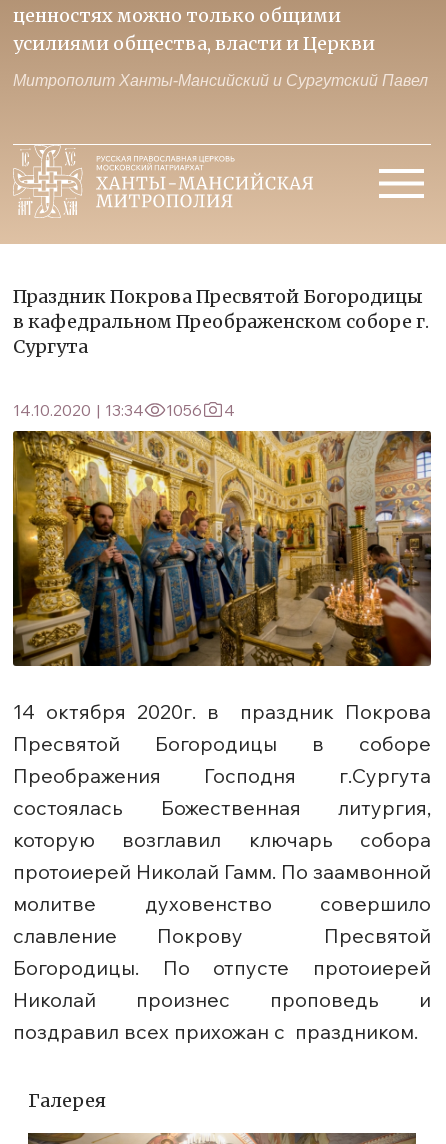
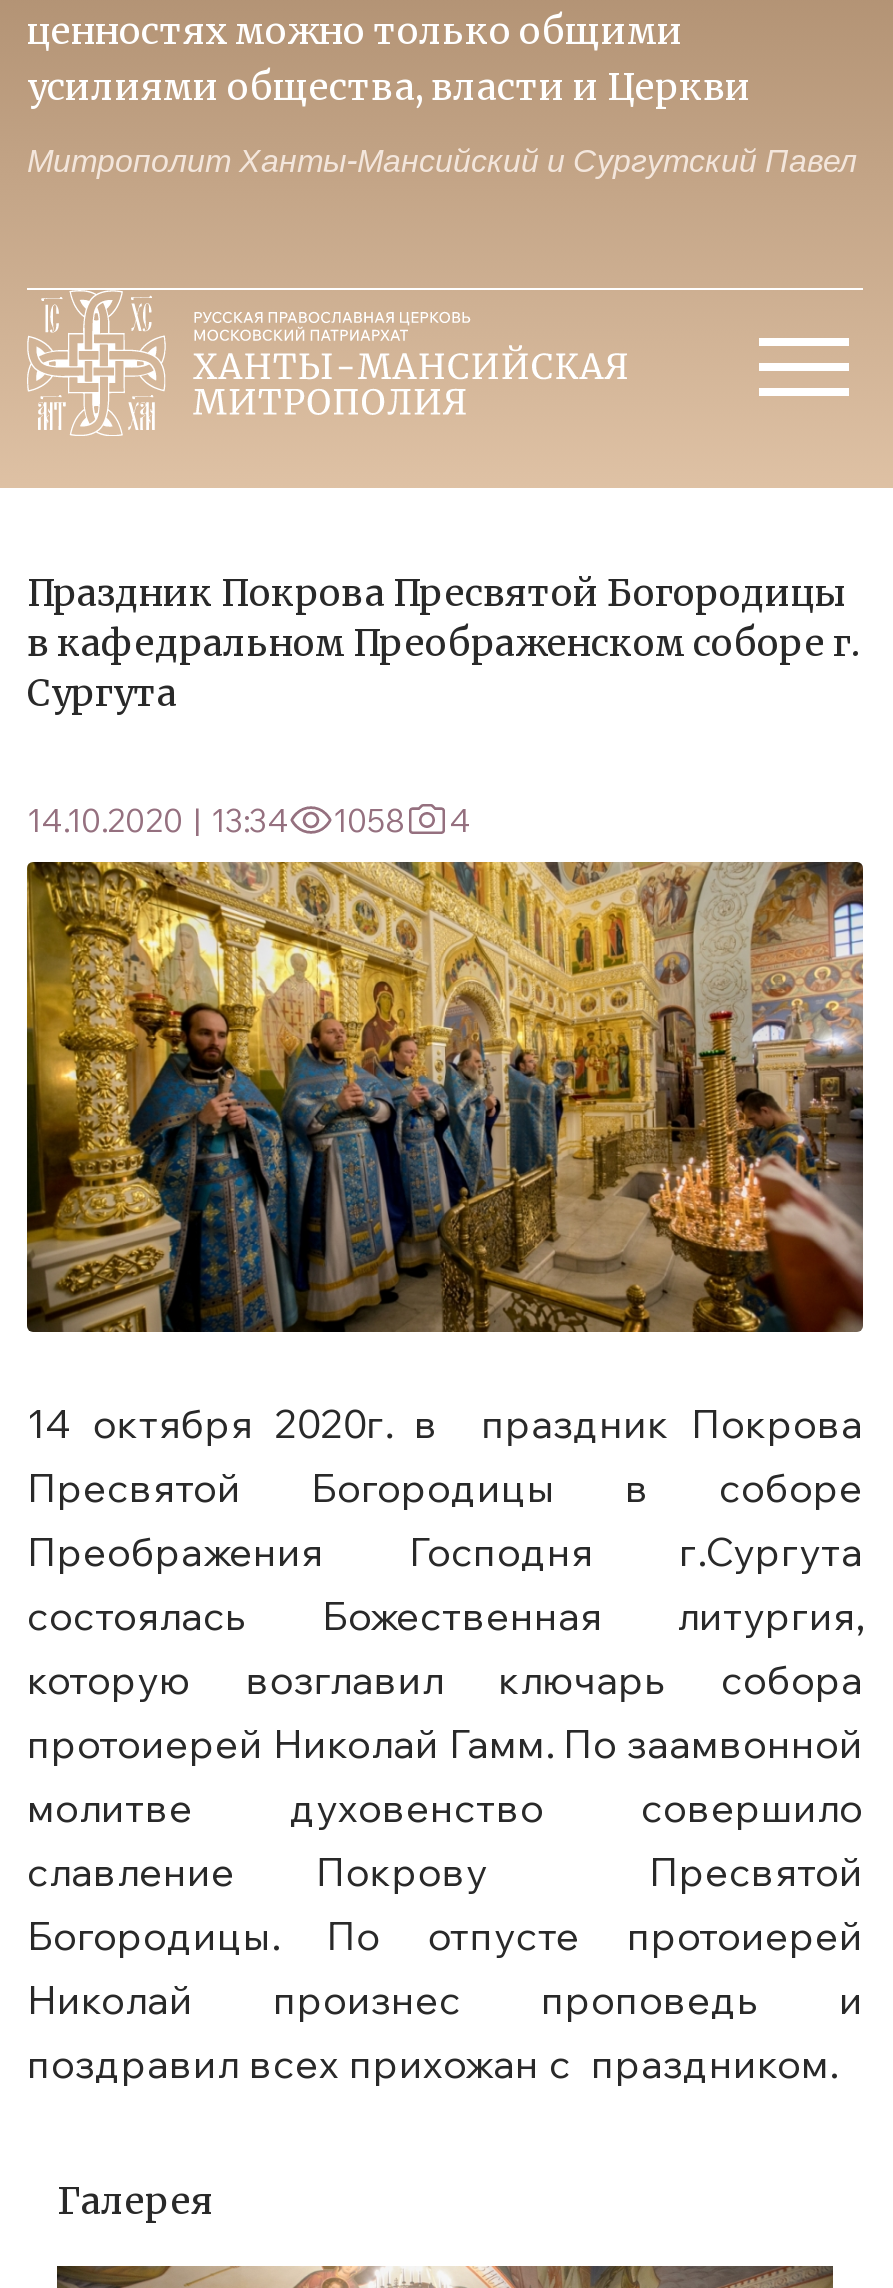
- 1056
+ 1058
